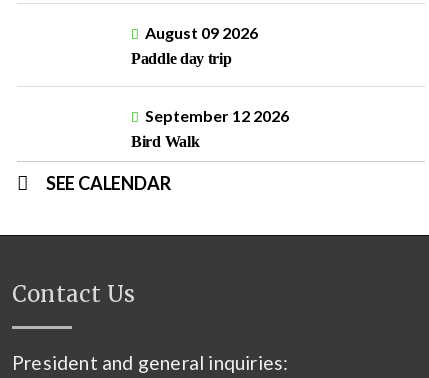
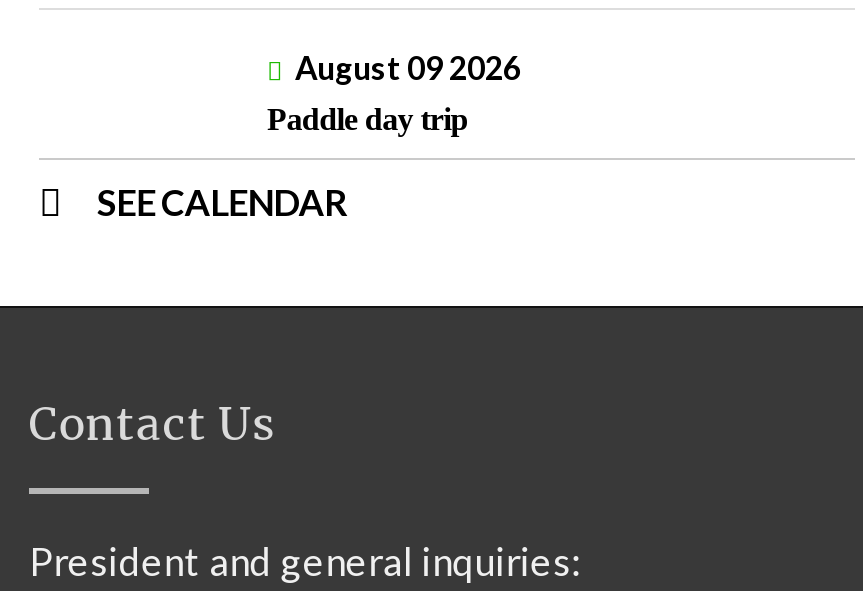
- September 12 2026
- Bird Walk
